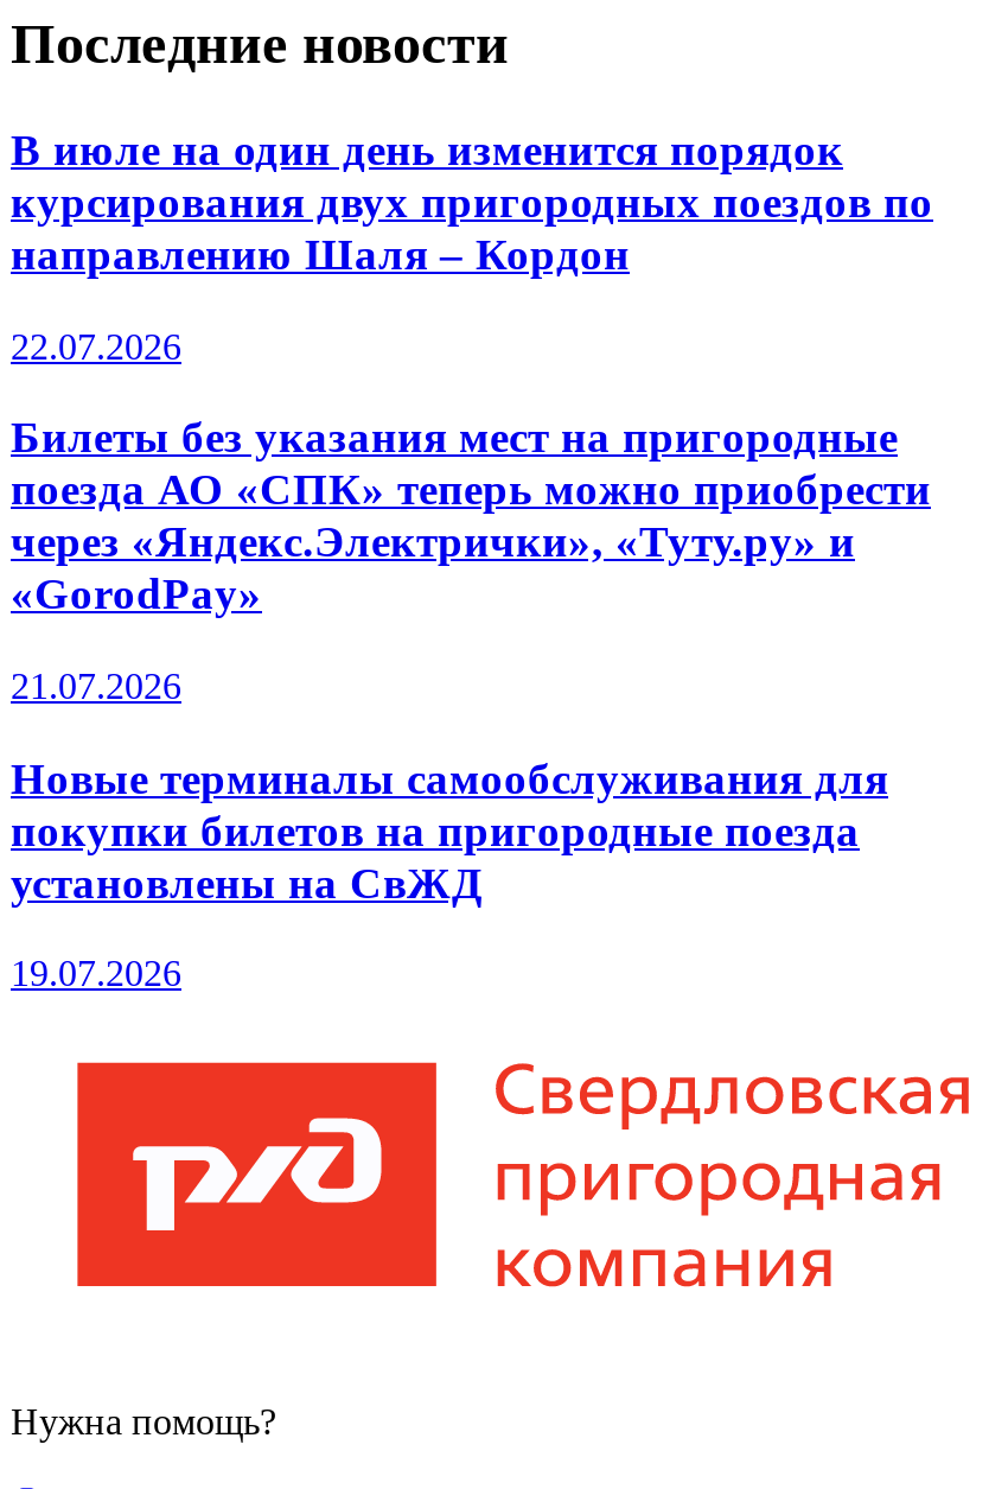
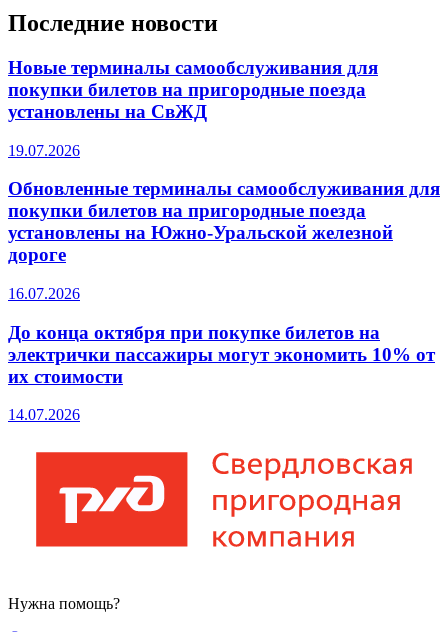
- В июле на один день изменится порядок
- курсирования двух пригородных поездов по
- направлению Шаля – Кордон
- 22.07.2026
- Билеты без указания мест на пригородные
- поезда АО «СПК» теперь можно приобрести
- через «Яндекс.Электрички», «Туту.ру» и
- «GorodPay»
- 21.07.2026

moved up: Новые терминалы самообслуживания для | покупки билетов на пригородные поезда | установлены на СвЖД | 19.07.2026

+ Обновленные терминалы самообслуживания для
+ покупки билетов на пригородные поезда
+ установлены на Южно-Уральской железной
+ дороге
+ 16.07.2026
+ До конца октября при покупке билетов на
+ электрички пассажиры могут экономить 10% от
+ их стоимости
+ 14.07.2026
